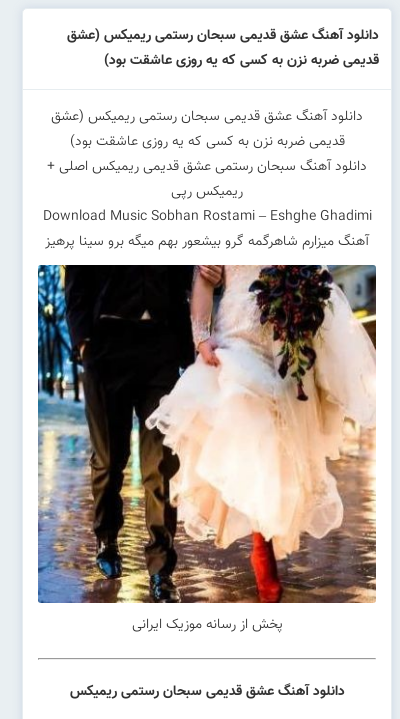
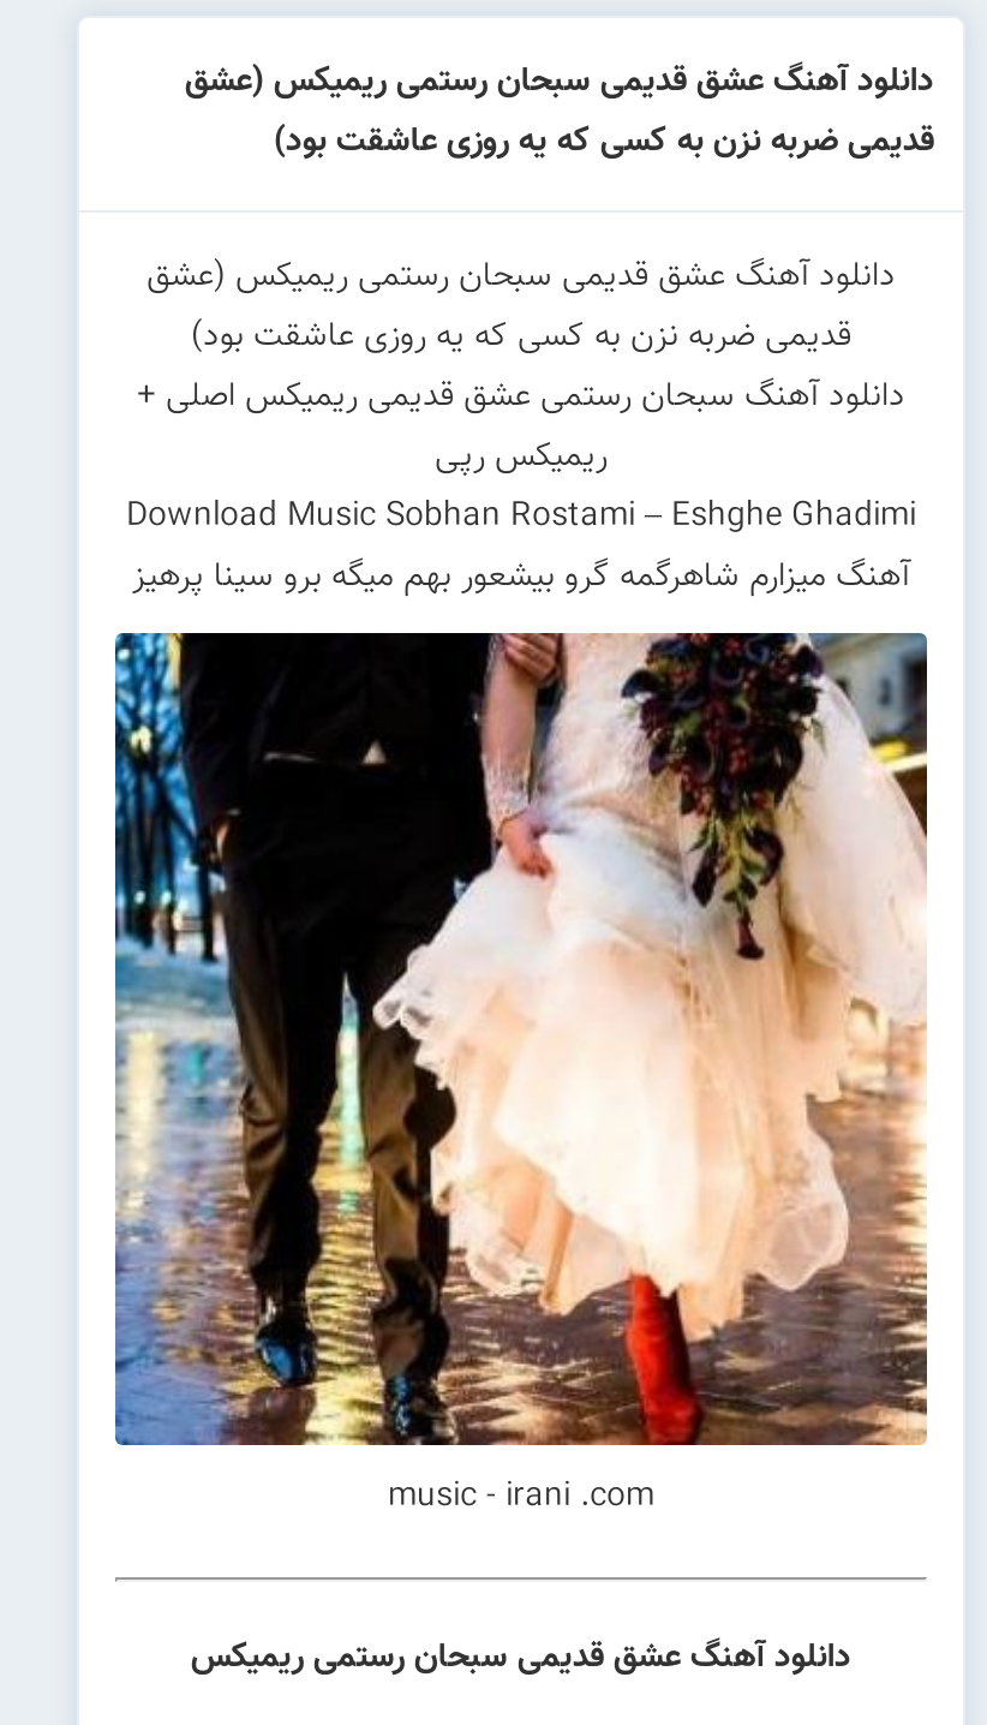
- پخش از رسانه موزیک ایرانی
+ music - irani .com
